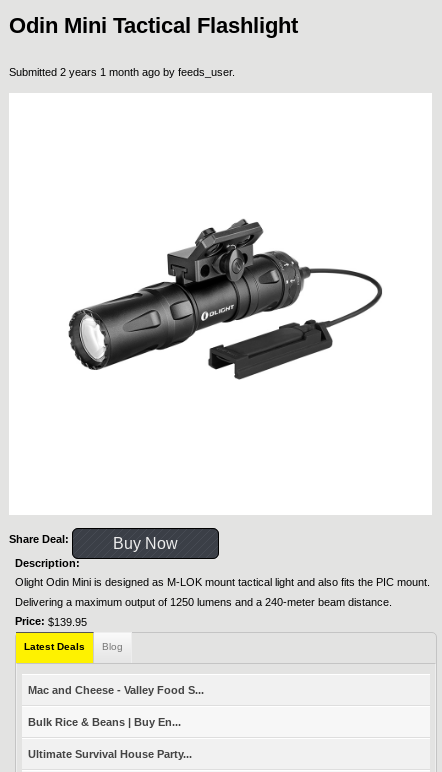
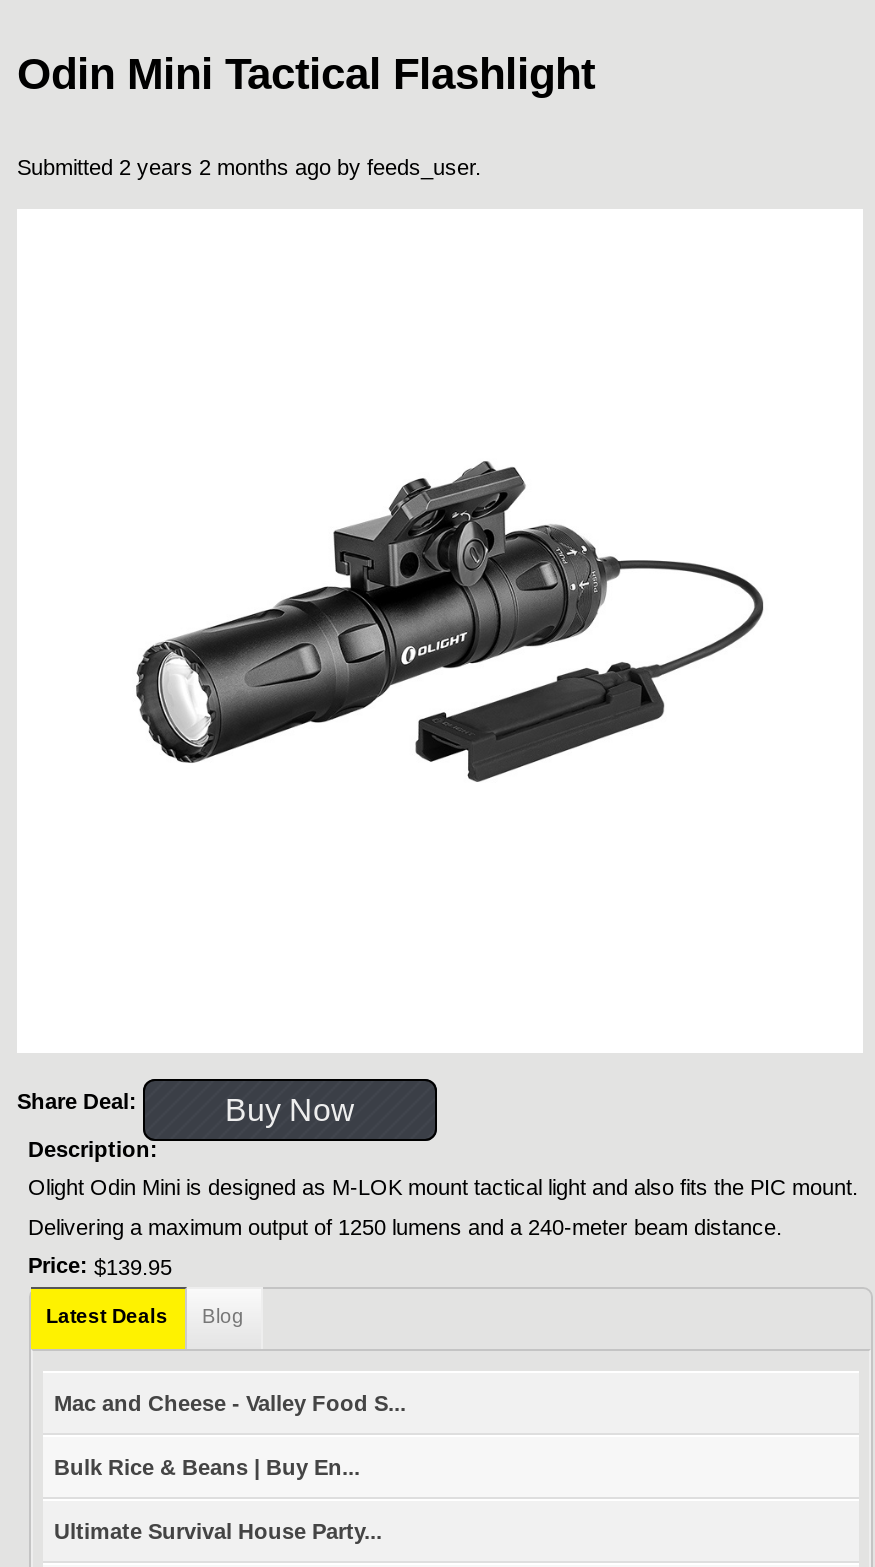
- Submitted 2 years 1 month ago by feeds_user.
+ Submitted 2 years 2 months ago by feeds_user.
